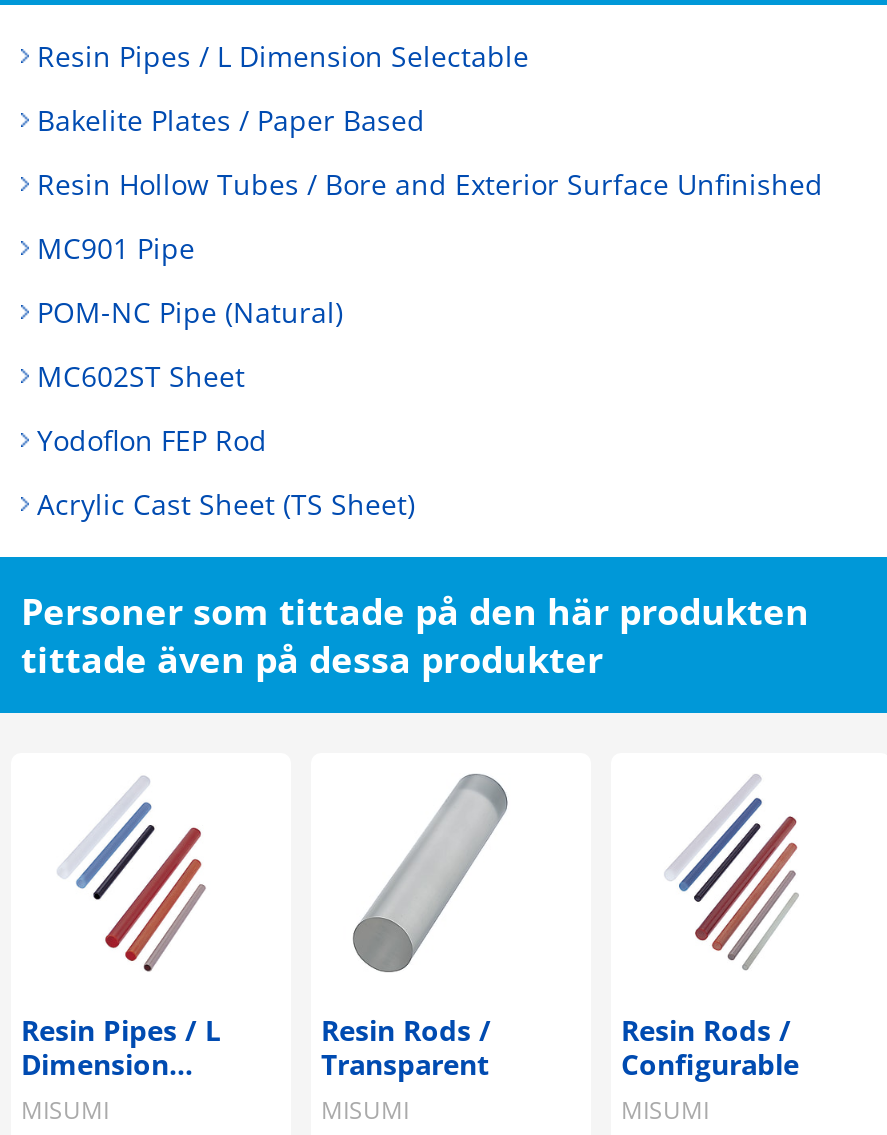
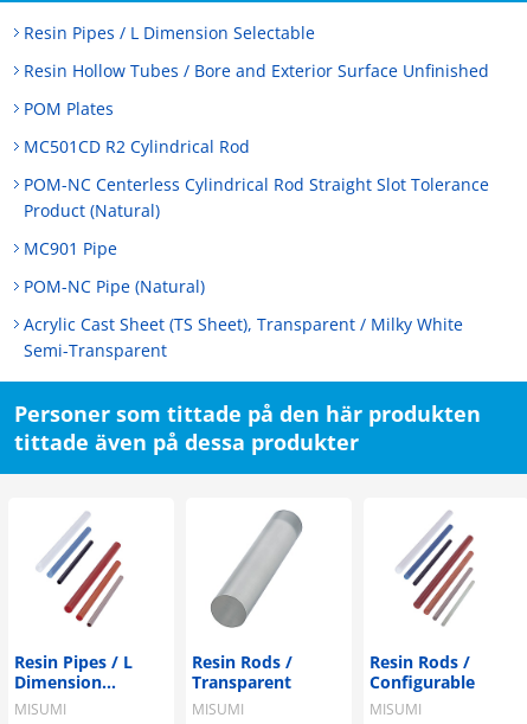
- Bakelite Plates / Paper Based

moved up: Resin Hollow Tubes / Bore and Exterior Surface Unfinished

+ POM Plates
+ MC501CD R2 Cylindrical Rod
+ POM-NC Centerless Cylindrical Rod Straight Slot Tolerance
+ Product (Natural)

moved down: MC901 Pipe | POM-NC Pipe (Natural)

- MC602ST Sheet
- Yodoflon FEP Rod
- Acrylic Cast Sheet (TS Sheet)
+ Acrylic Cast Sheet (TS Sheet), Transparent / Milky White
+ Semi-Transparent
